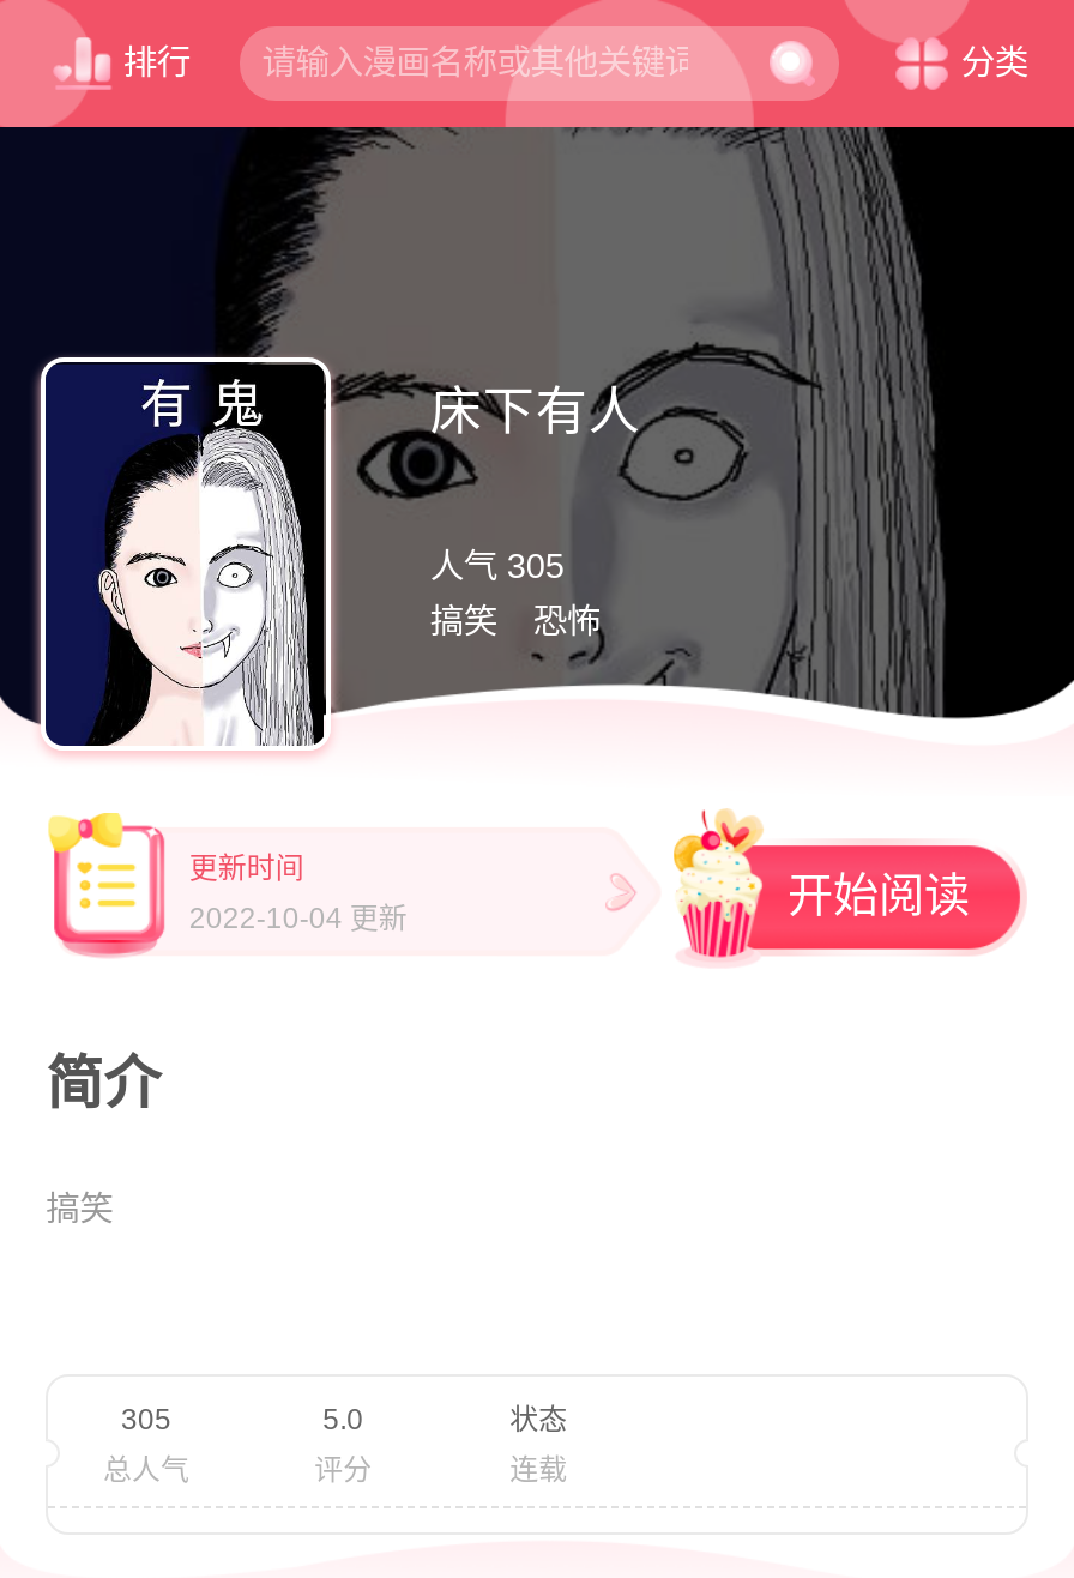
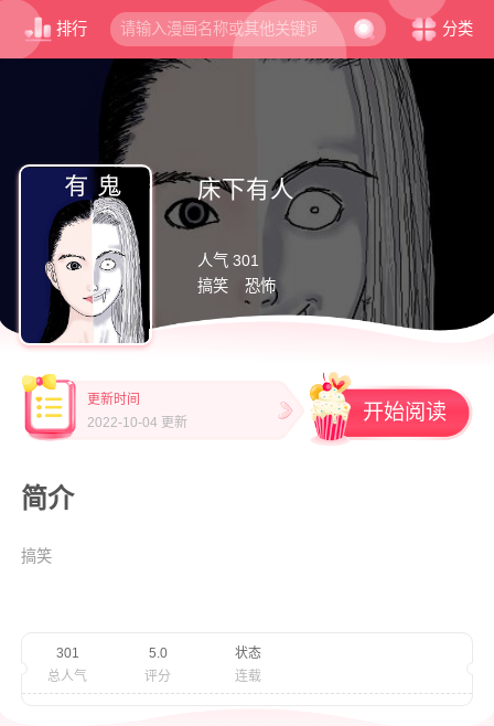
- 人气 305
+ 人气 301

- 305
+ 301
